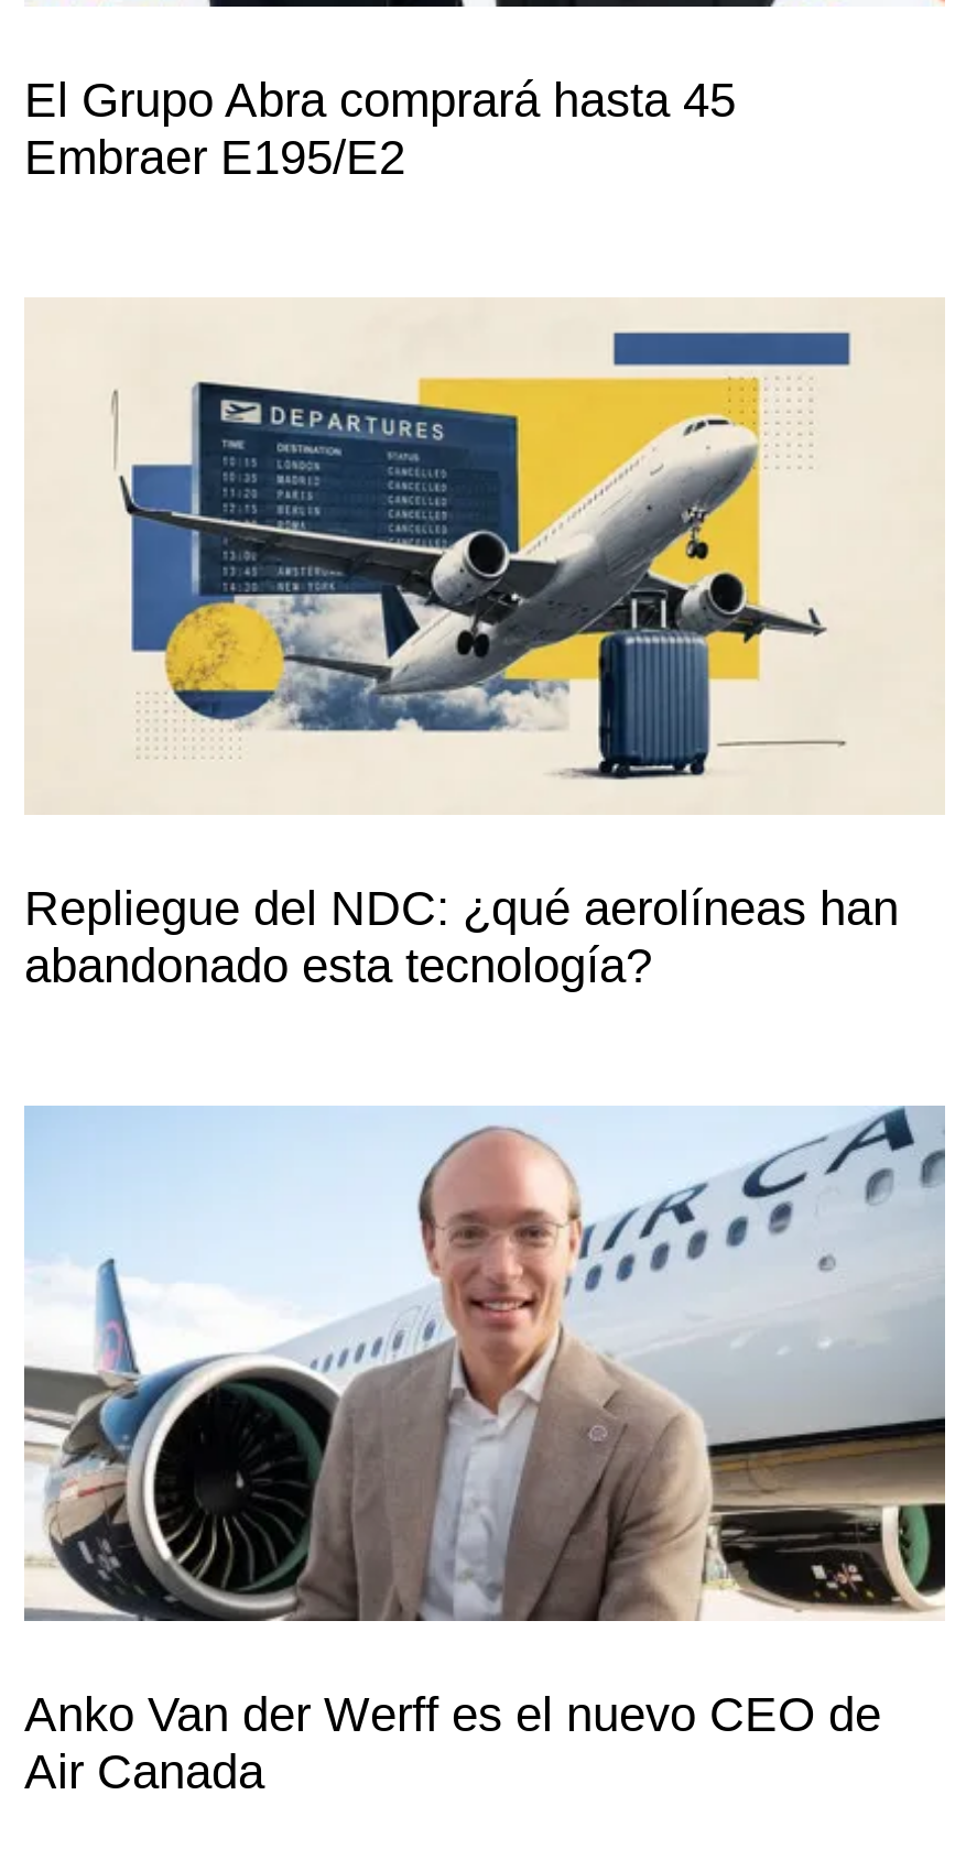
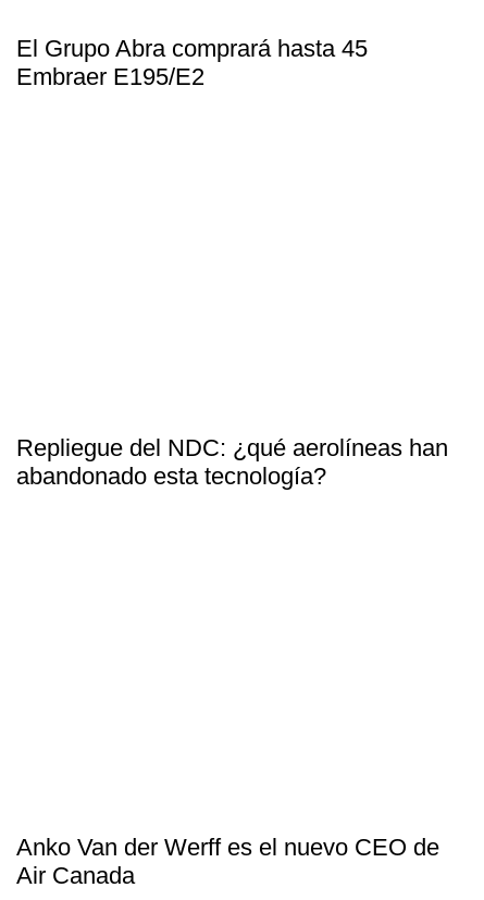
- [image]

- [image]
